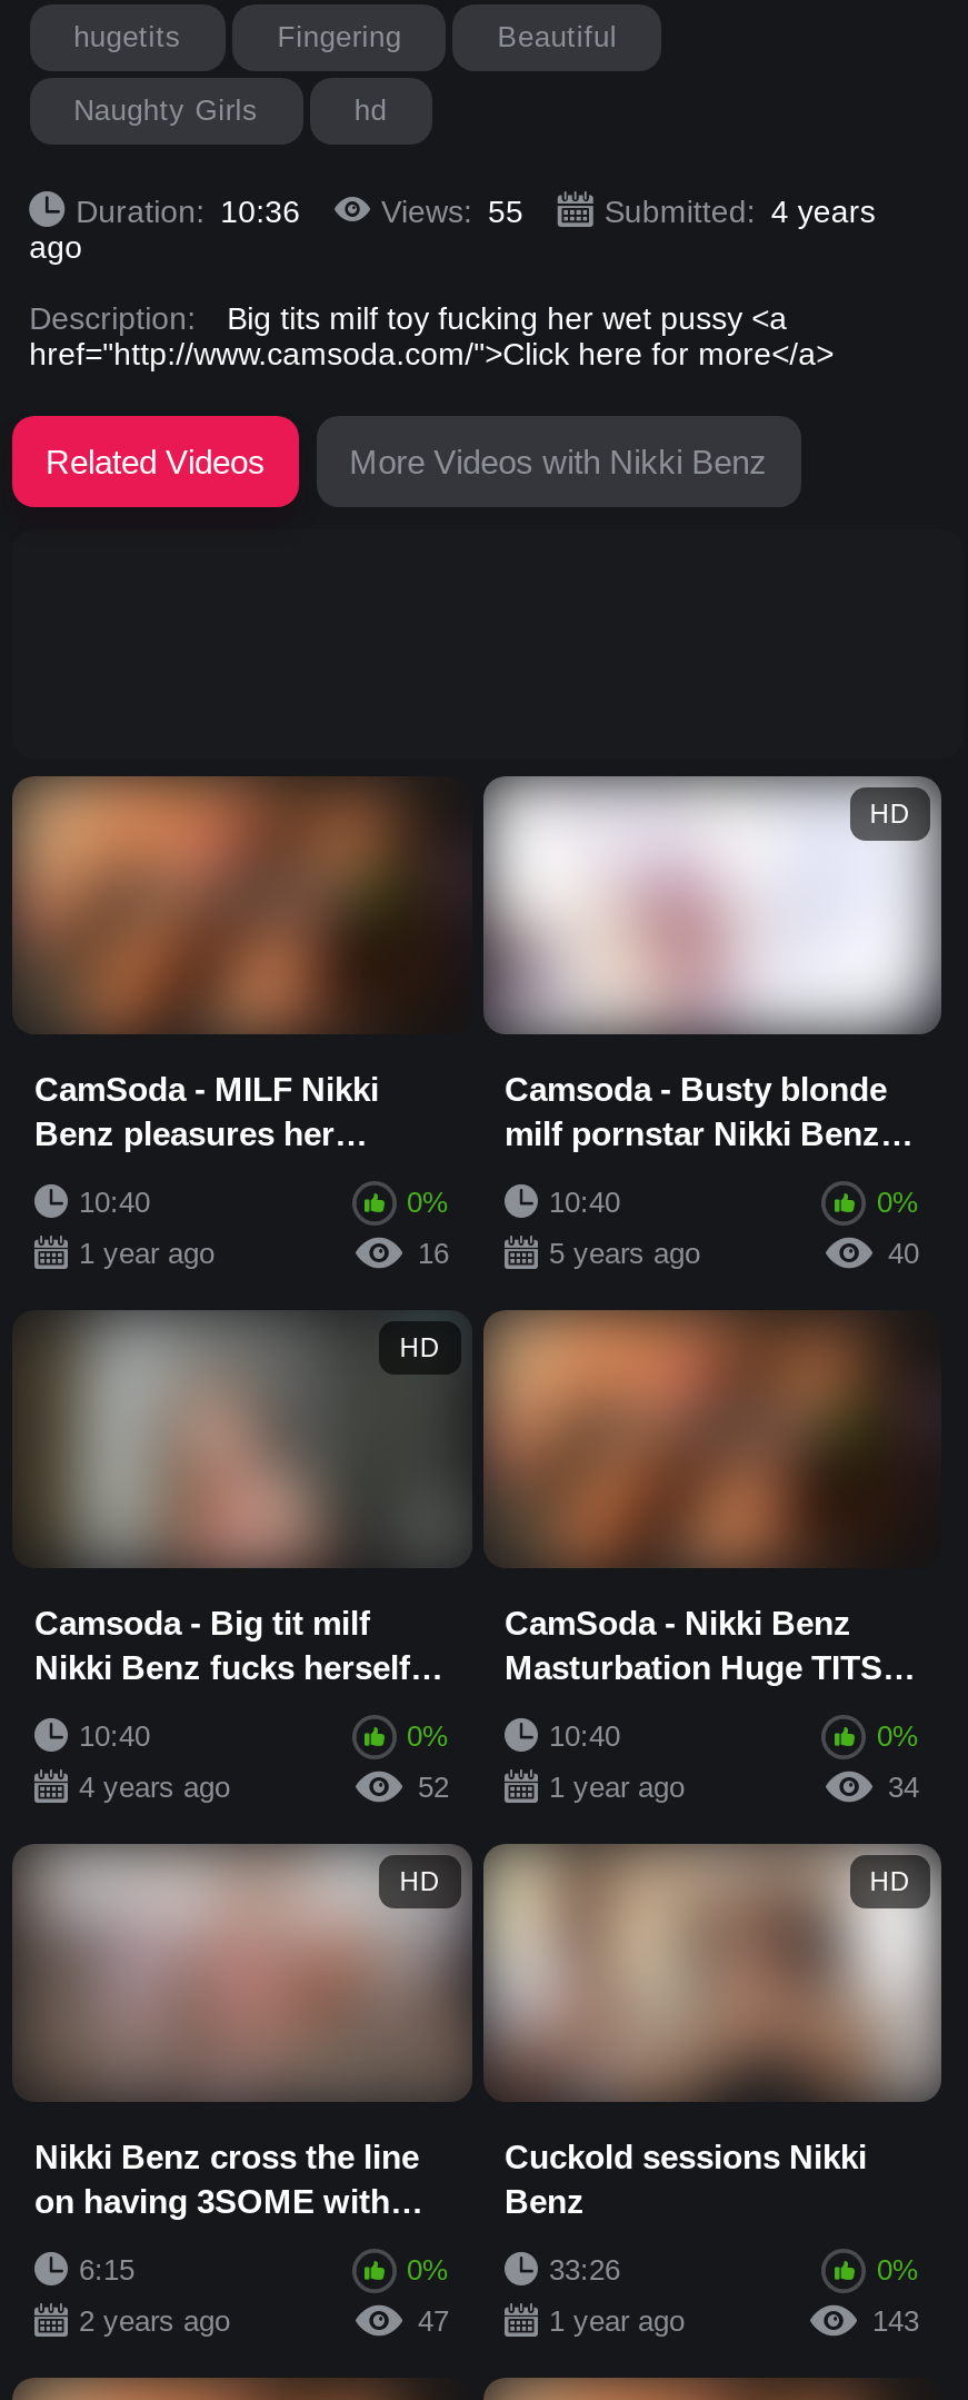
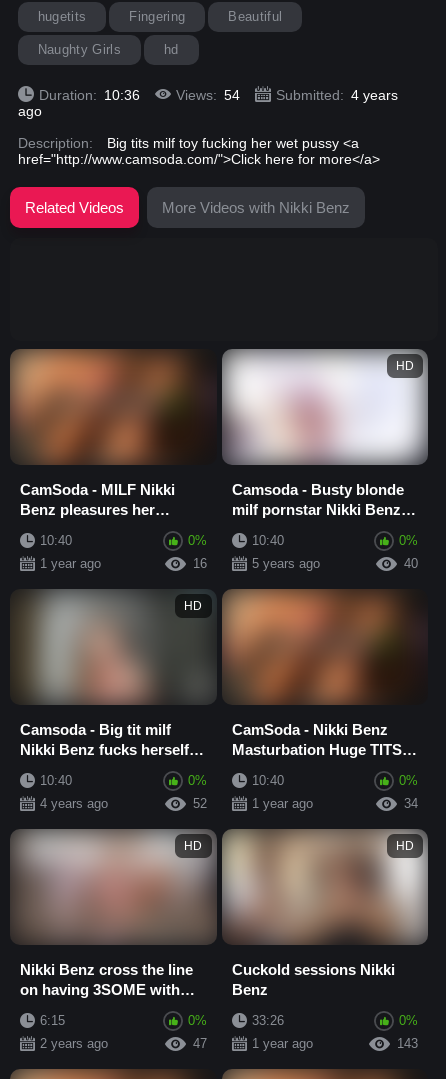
- Views: 55
+ Views: 54
